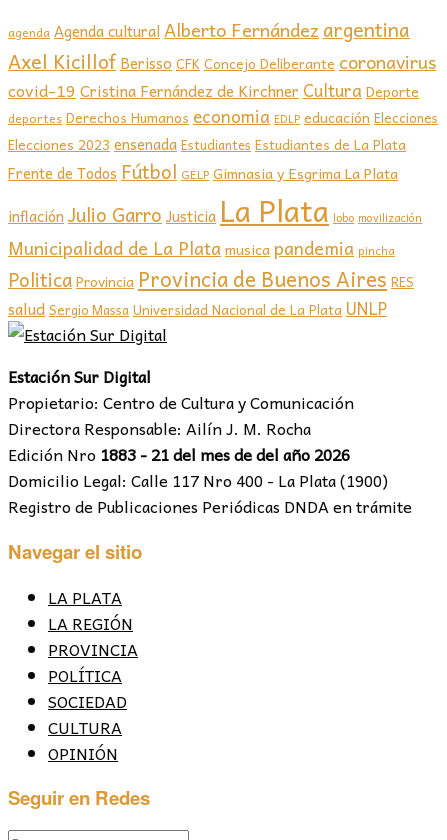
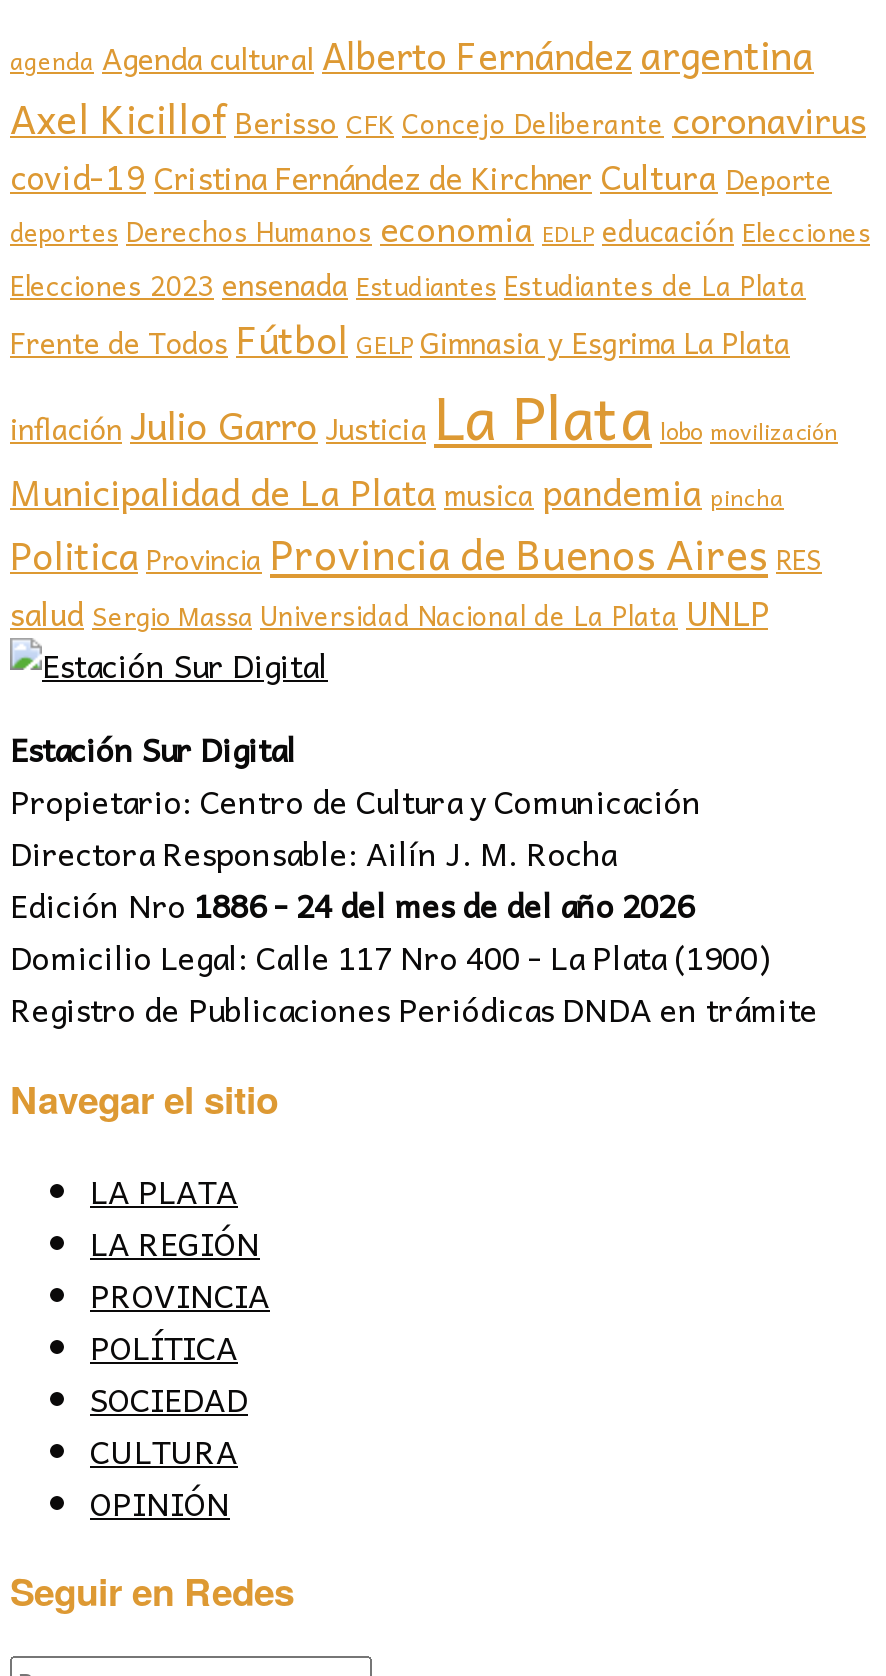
- Edición Nro 1883 - 21 del mes de del año 2026
+ Edición Nro 1886 - 24 del mes de del año 2026
